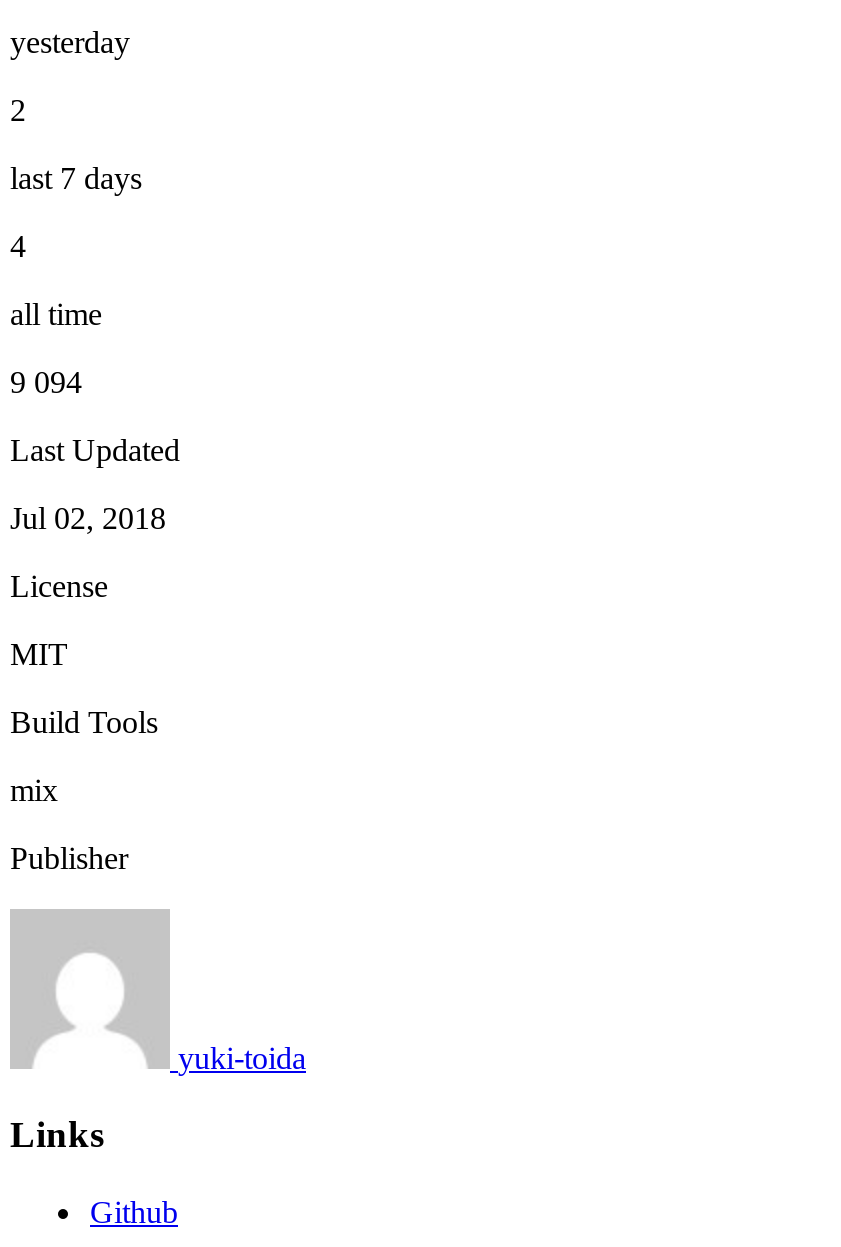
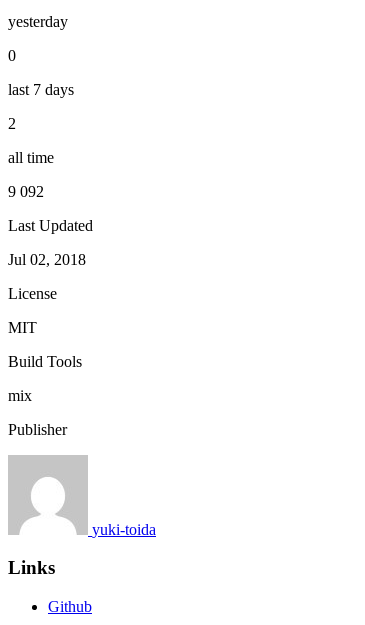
- 2
+ 0

- 4
+ 2

- 9 094
+ 9 092
